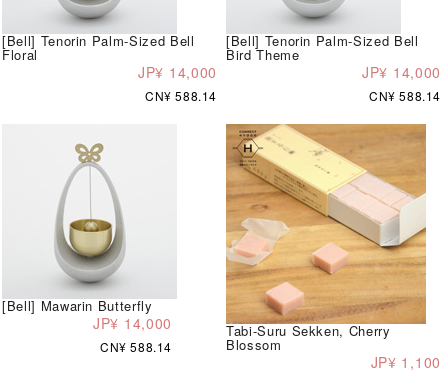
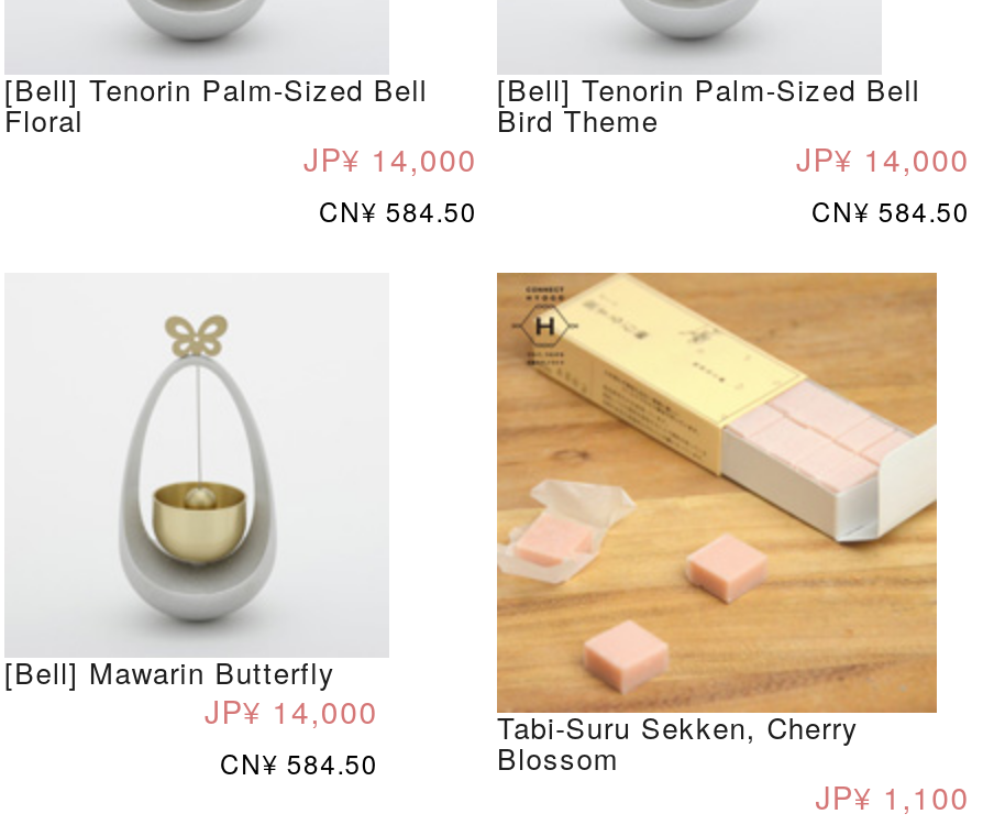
- CN¥ 588.14
+ CN¥ 584.50

- CN¥ 588.14
+ CN¥ 584.50

- CN¥ 588.14
+ CN¥ 584.50
